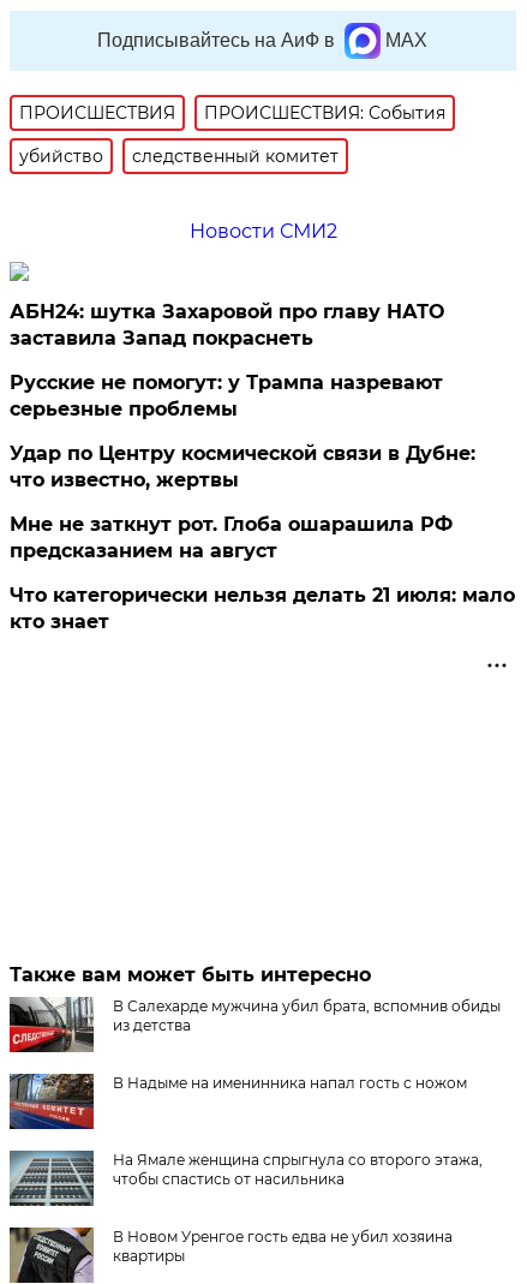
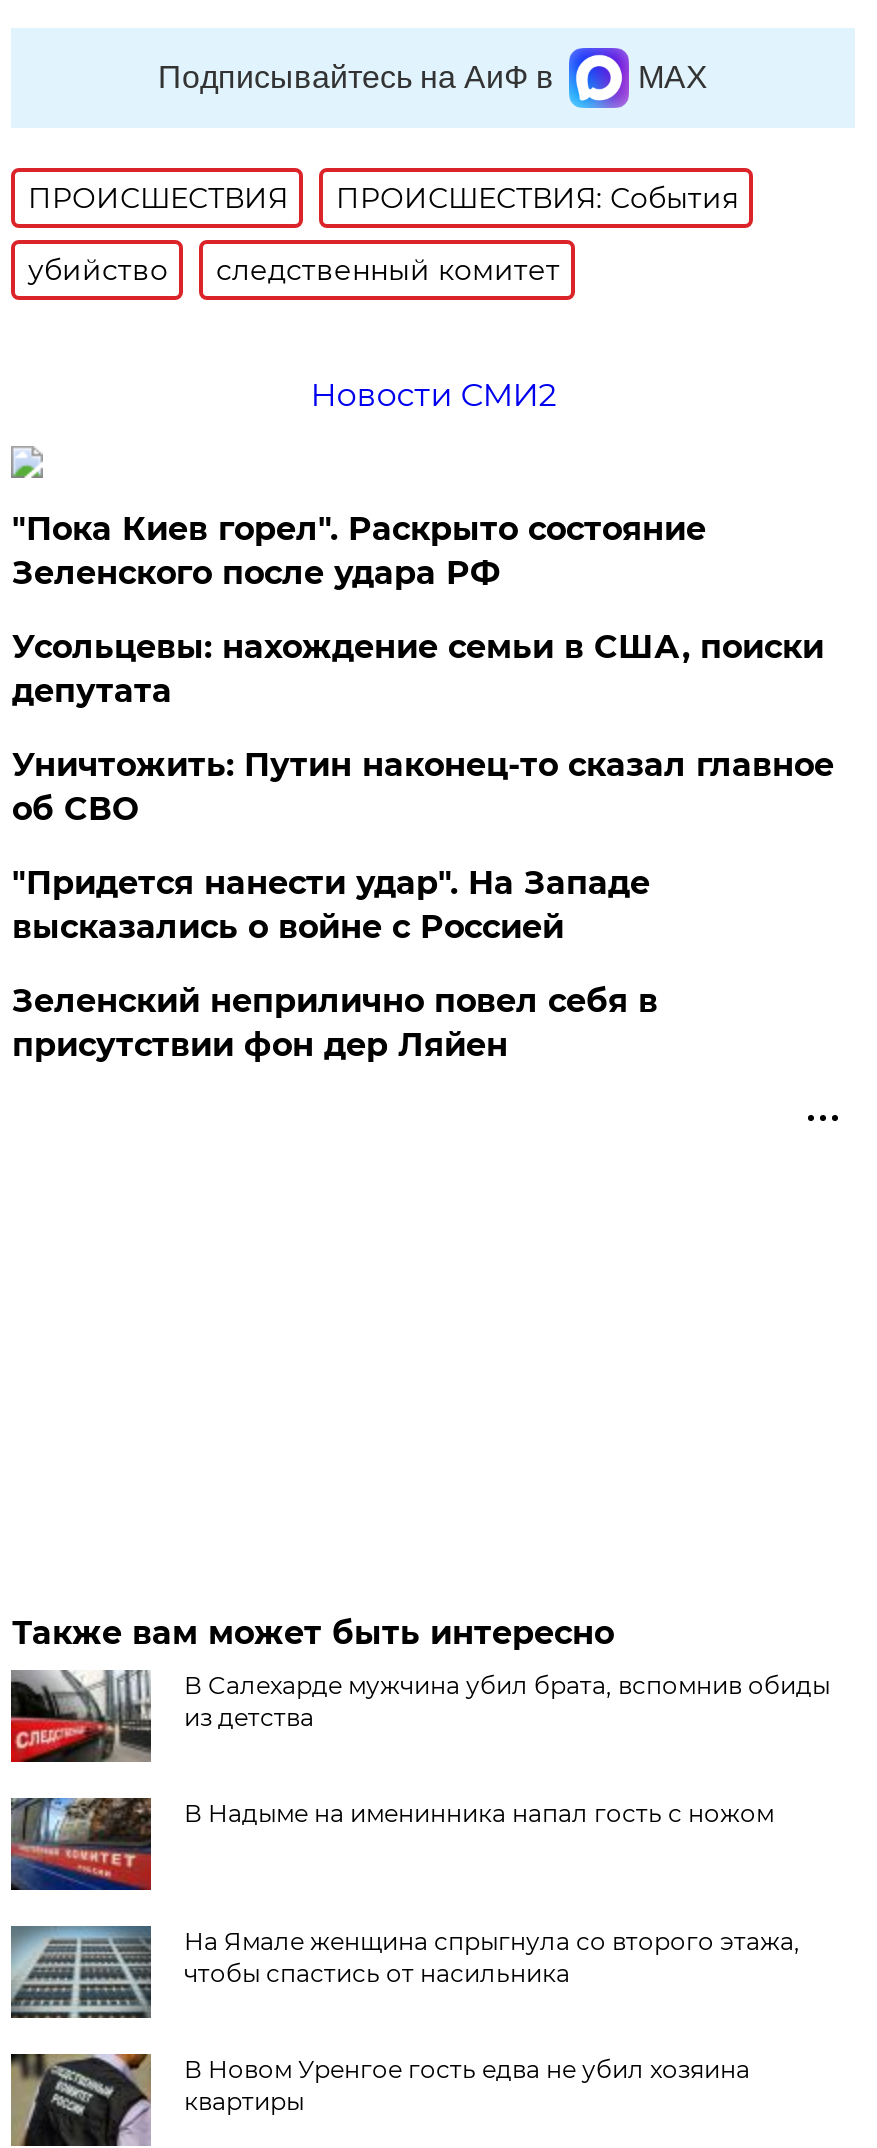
- АБН24: шутка Захаровой про главу НАТО
- заставила Запад покраснеть
+ "Пока Киев горел". Раскрыто состояние
+ Зеленского после удара РФ

- Русские не помогут: у Трампа назревают
- серьезные проблемы
+ Усольцевы: нахождение семьи в США, поиски
+ депутата

- Удар по Центру космической связи в Дубне:
- что известно, жертвы
+ Уничтожить: Путин наконец-то сказал главное
+ об СВО

- Мне не заткнут рот. Глоба ошарашила РФ
- предсказанием на август
+ "Придется нанести удар". На Западе
+ высказались о войне с Россией

- Что категорически нельзя делать 21 июля: мало
- кто знает
+ Зеленский неприлично повел cебя в
+ присутствии фон дер Ляйен
